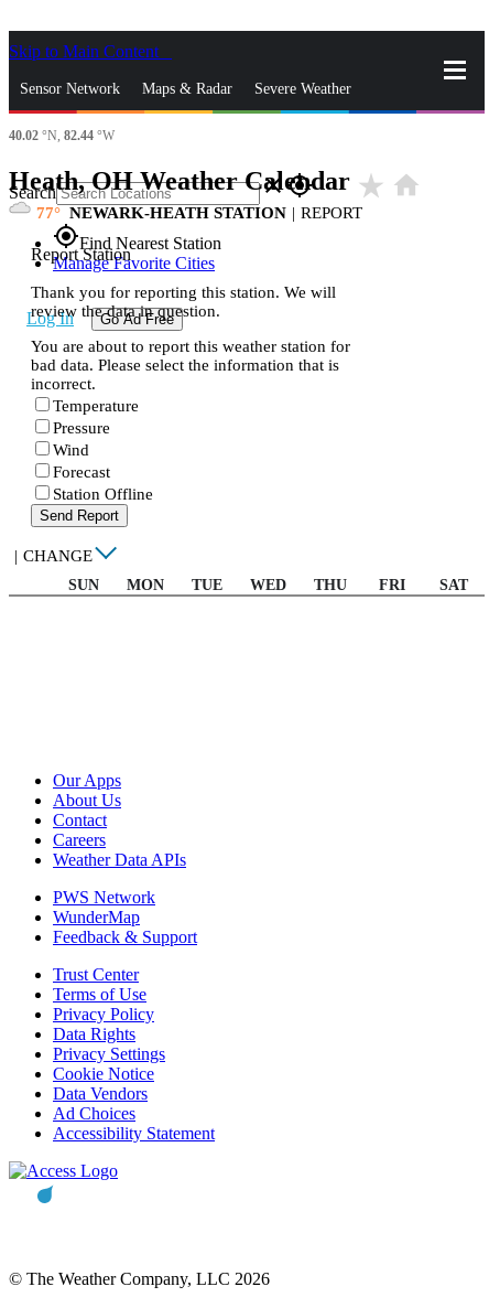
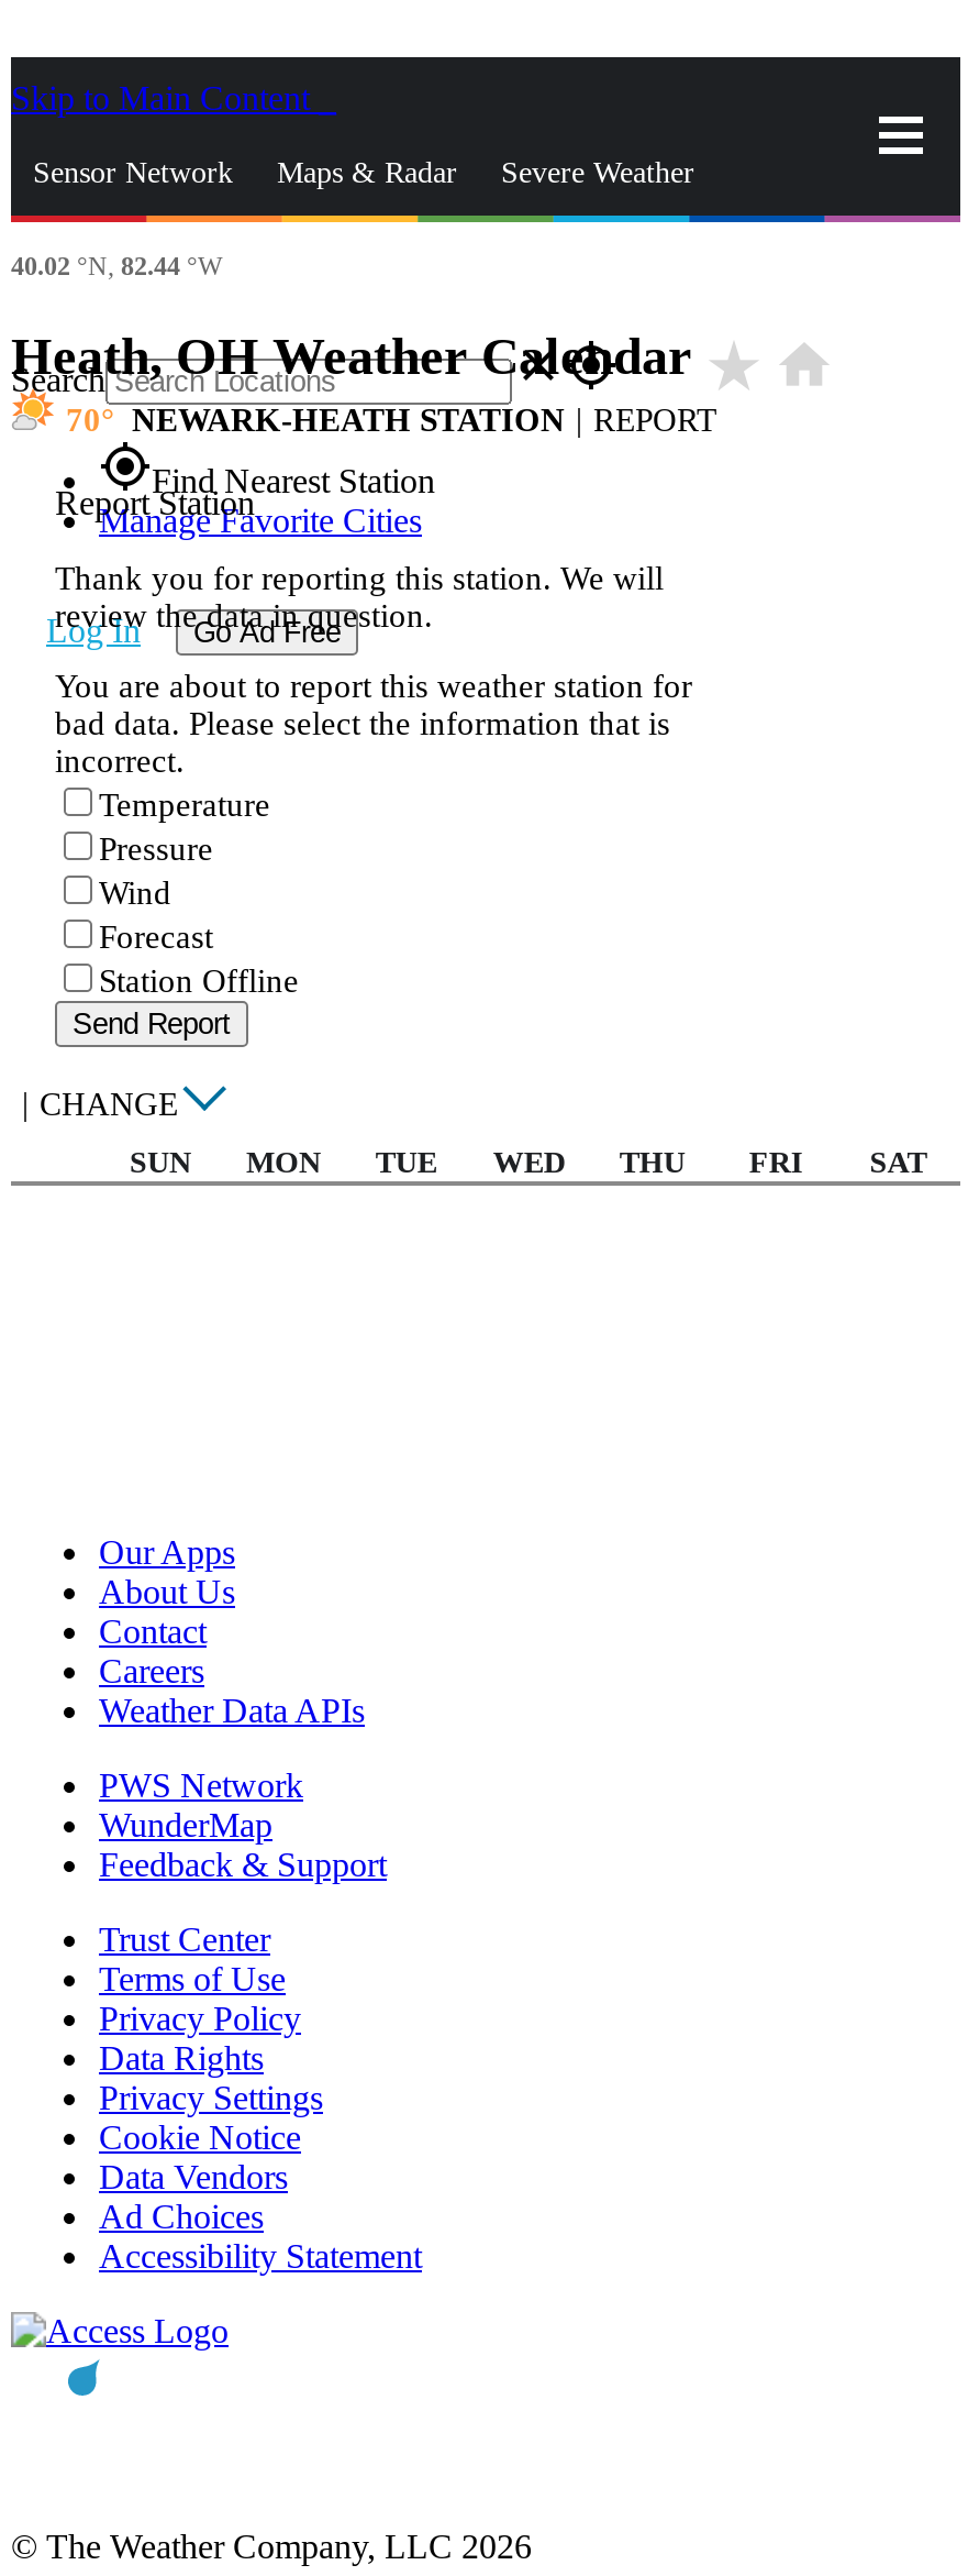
- 77
+ 70
